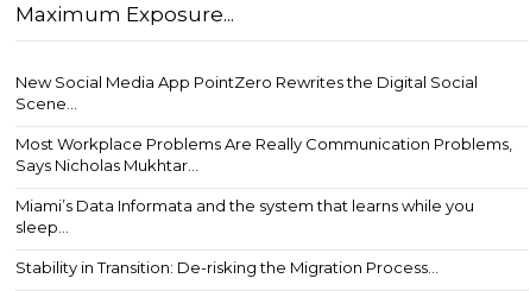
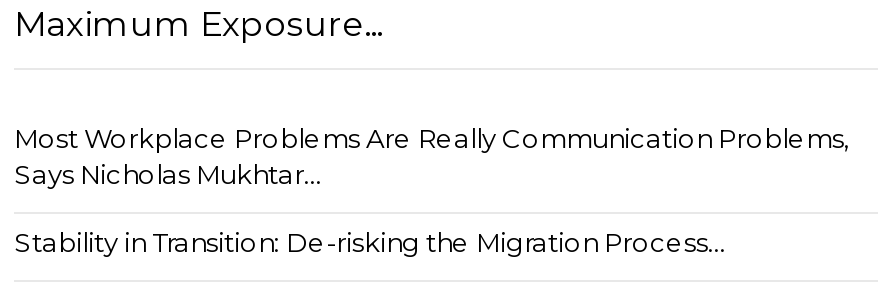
- New Social Media App PointZero Rewrites the Digital Social
- Scene...

- Miami’s Data Informata and the system that learns while you
- sleep...
